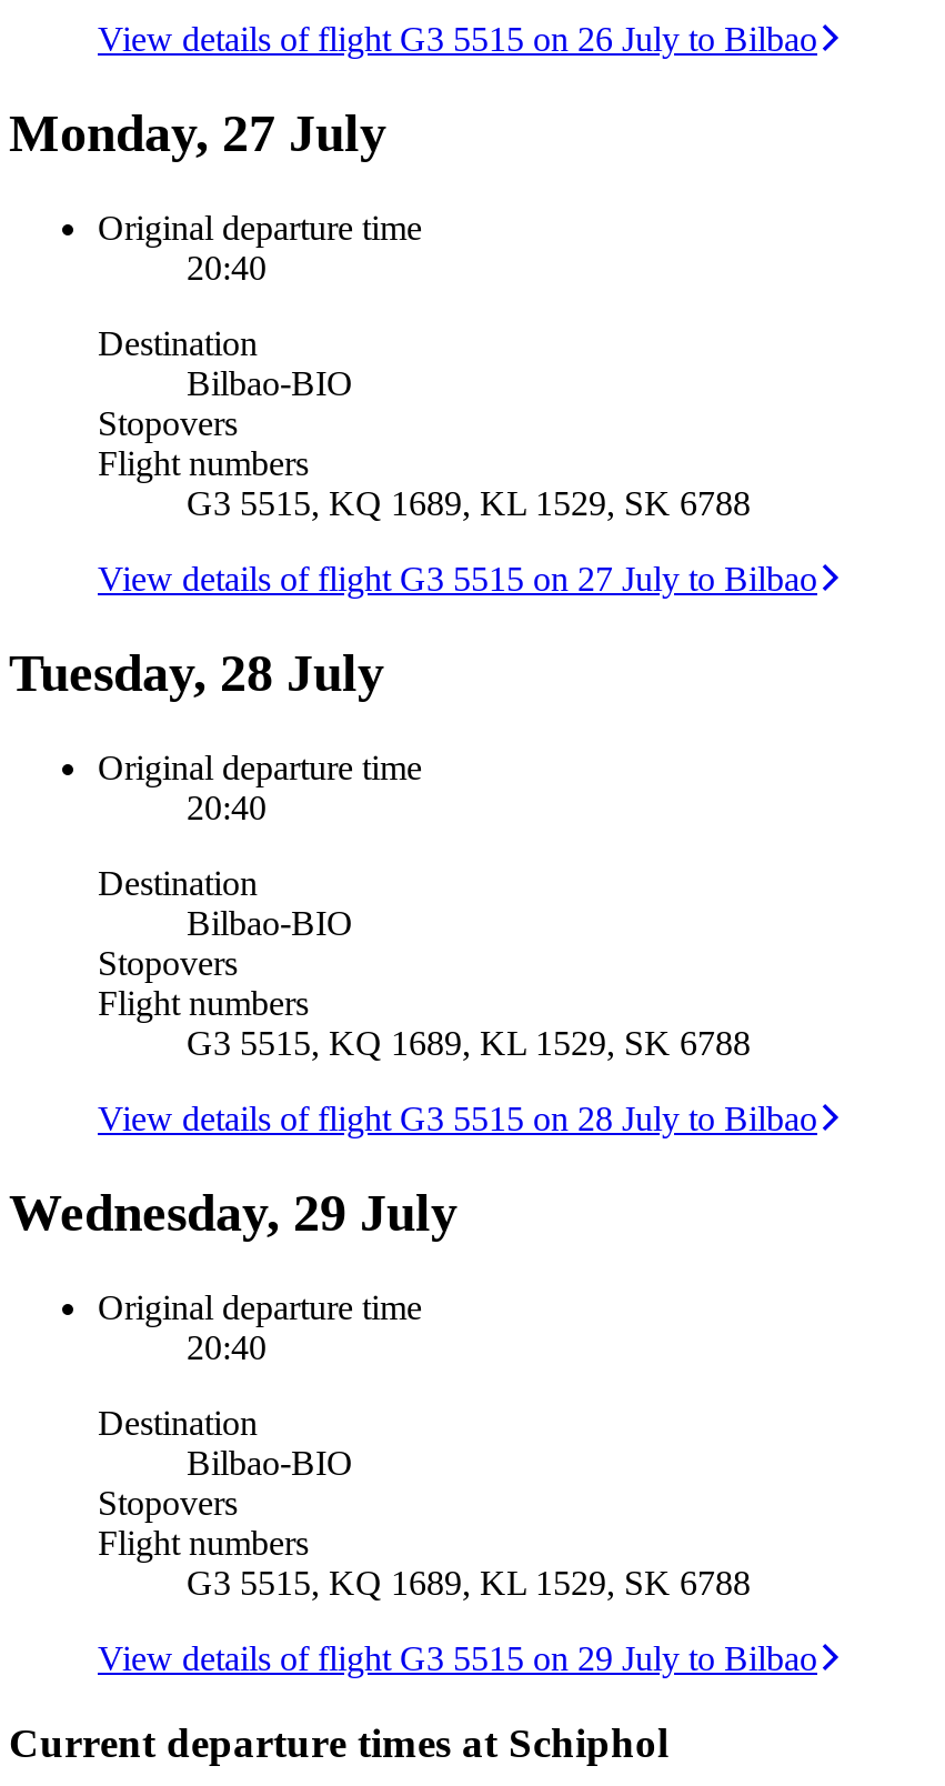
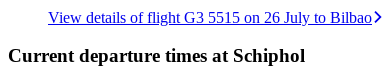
- Monday, 27 July
- Original departure time
- 20:40
- Destination
- Bilbao-BIO
- Stopovers
- Flight numbers
- G3 5515, KQ 1689, KL 1529, SK 6788
- View details of flight G3 5515 on 27 July to Bilbao
- Tuesday, 28 July
- Original departure time
- 20:40
- Destination
- Bilbao-BIO
- Stopovers
- Flight numbers
- G3 5515, KQ 1689, KL 1529, SK 6788
- View details of flight G3 5515 on 28 July to Bilbao
- Wednesday, 29 July
- Original departure time
- 20:40
- Destination
- Bilbao-BIO
- Stopovers
- Flight numbers
- G3 5515, KQ 1689, KL 1529, SK 6788
- View details of flight G3 5515 on 29 July to Bilbao
